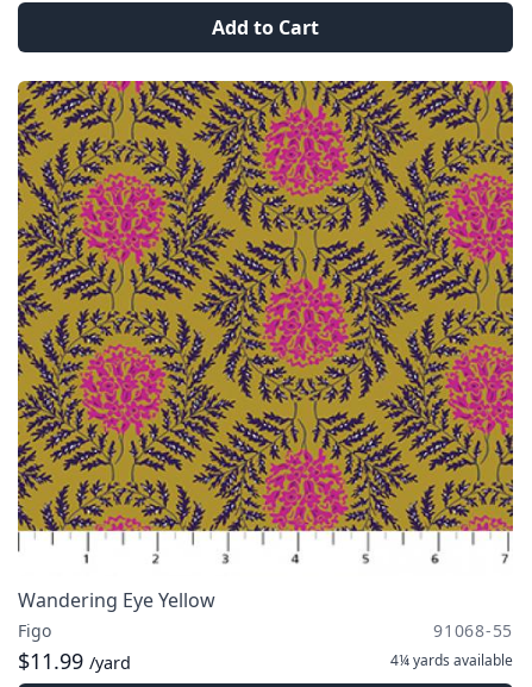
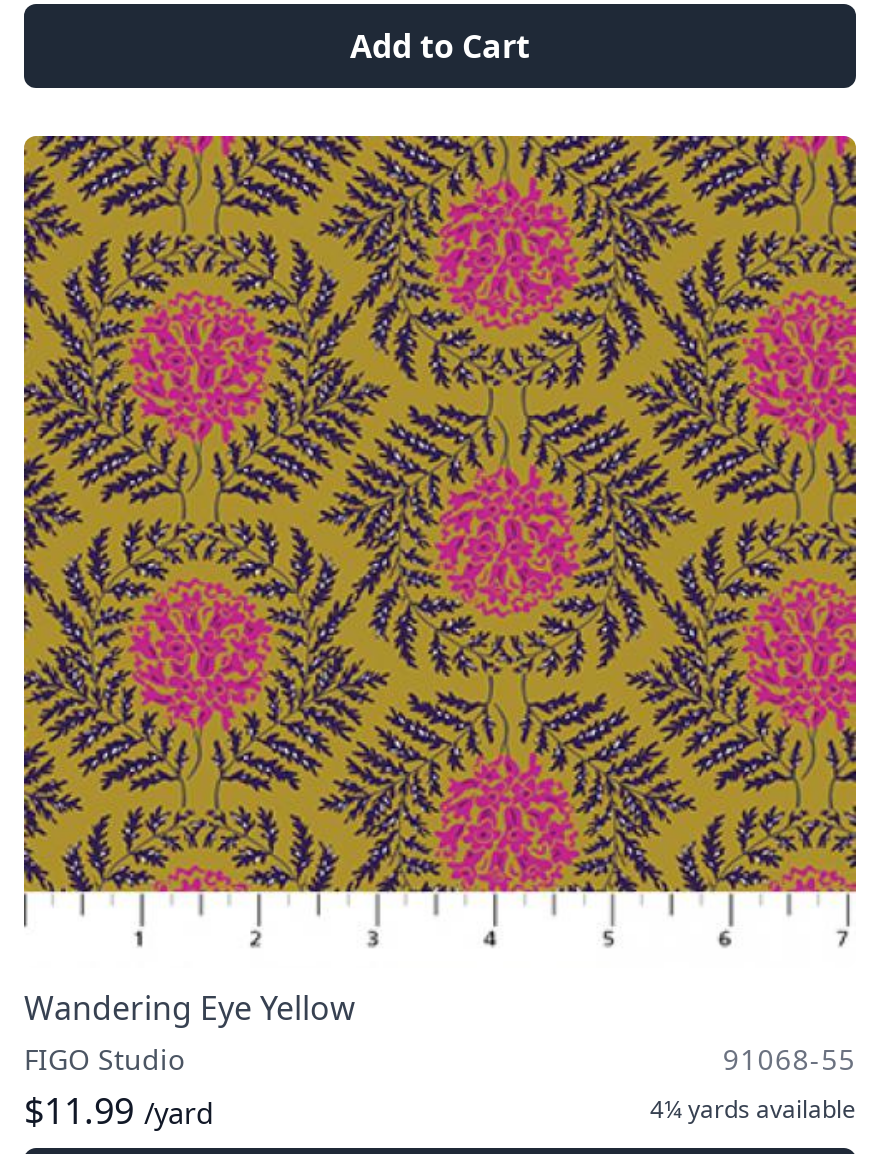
- Figo
+ FIGO Studio
